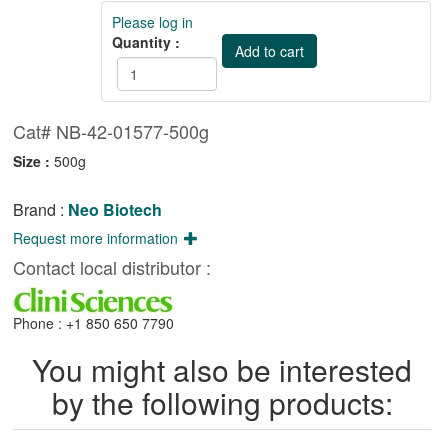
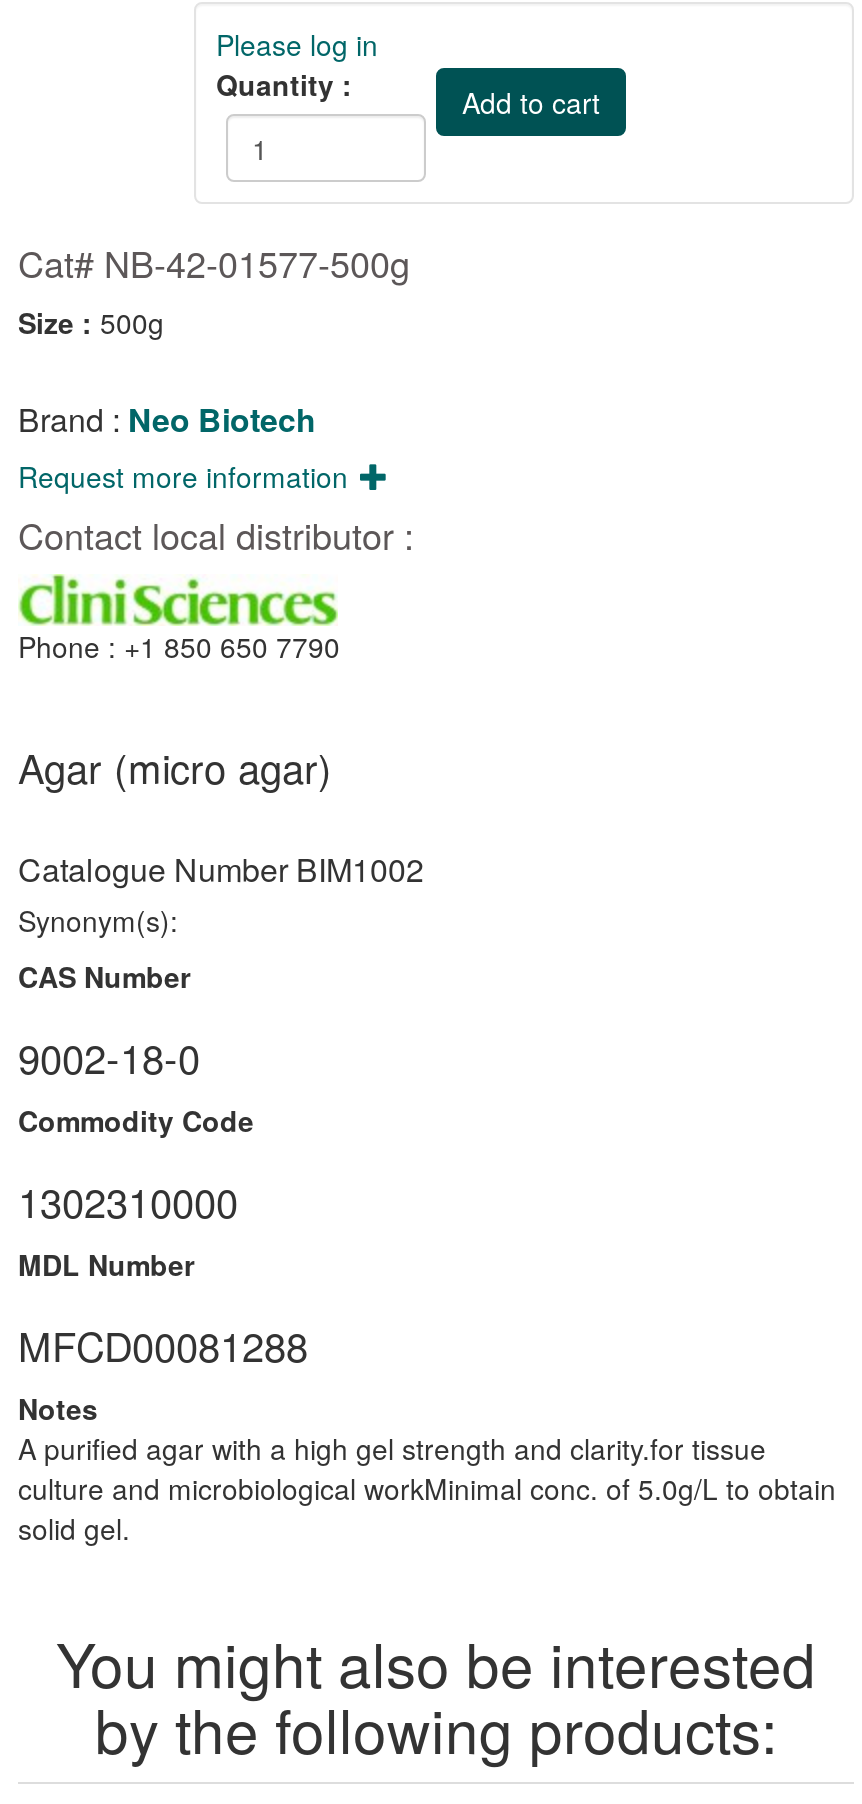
+ Agar (micro agar)
+ Catalogue Number BIM1002
+ Synonym(s):
+ CAS Number
+ 9002-18-0
+ Commodity Code
+ 1302310000
+ MDL Number
+ MFCD00081288
+ Notes
+ A purified agar with a high gel strength and clarity.for tissue
+ culture and microbiological workMinimal conc. of 5.0g/L to obtain
+ solid gel.
